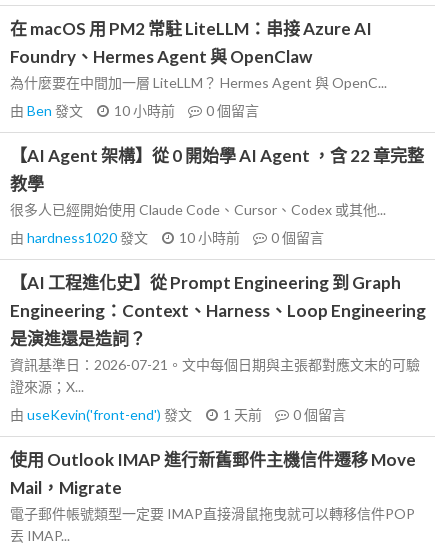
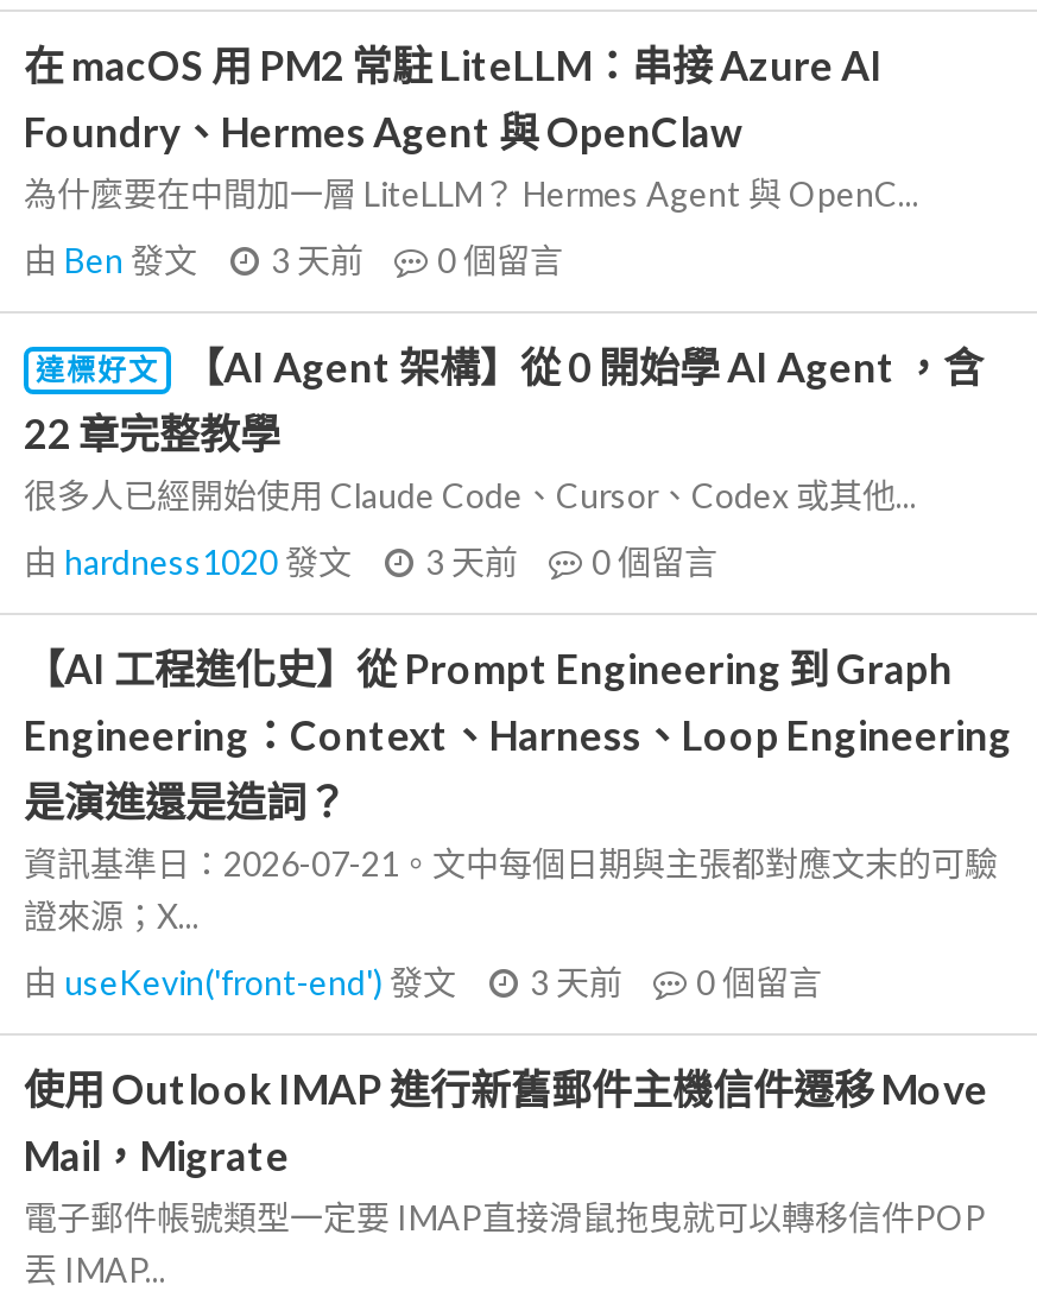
- 由Ben發文 10 小時前 0個留言
+ 由Ben發文 3 天前 0個留言

- 【AI Agent 架構】從 0 開始學 AI Agent ，含 22 章完整
- 教學
+ 達標好文
+ 【AI Agent 架構】從 0 開始學 AI Agent ，含
+ 22 章完整教學

- 由hardness1020發文 10 小時前 0個留言
+ 由hardness1020發文 3 天前 0個留言

- 由useKevin('front-end')發文 1 天前 0個留言
+ 由useKevin('front-end')發文 3 天前 0個留言
